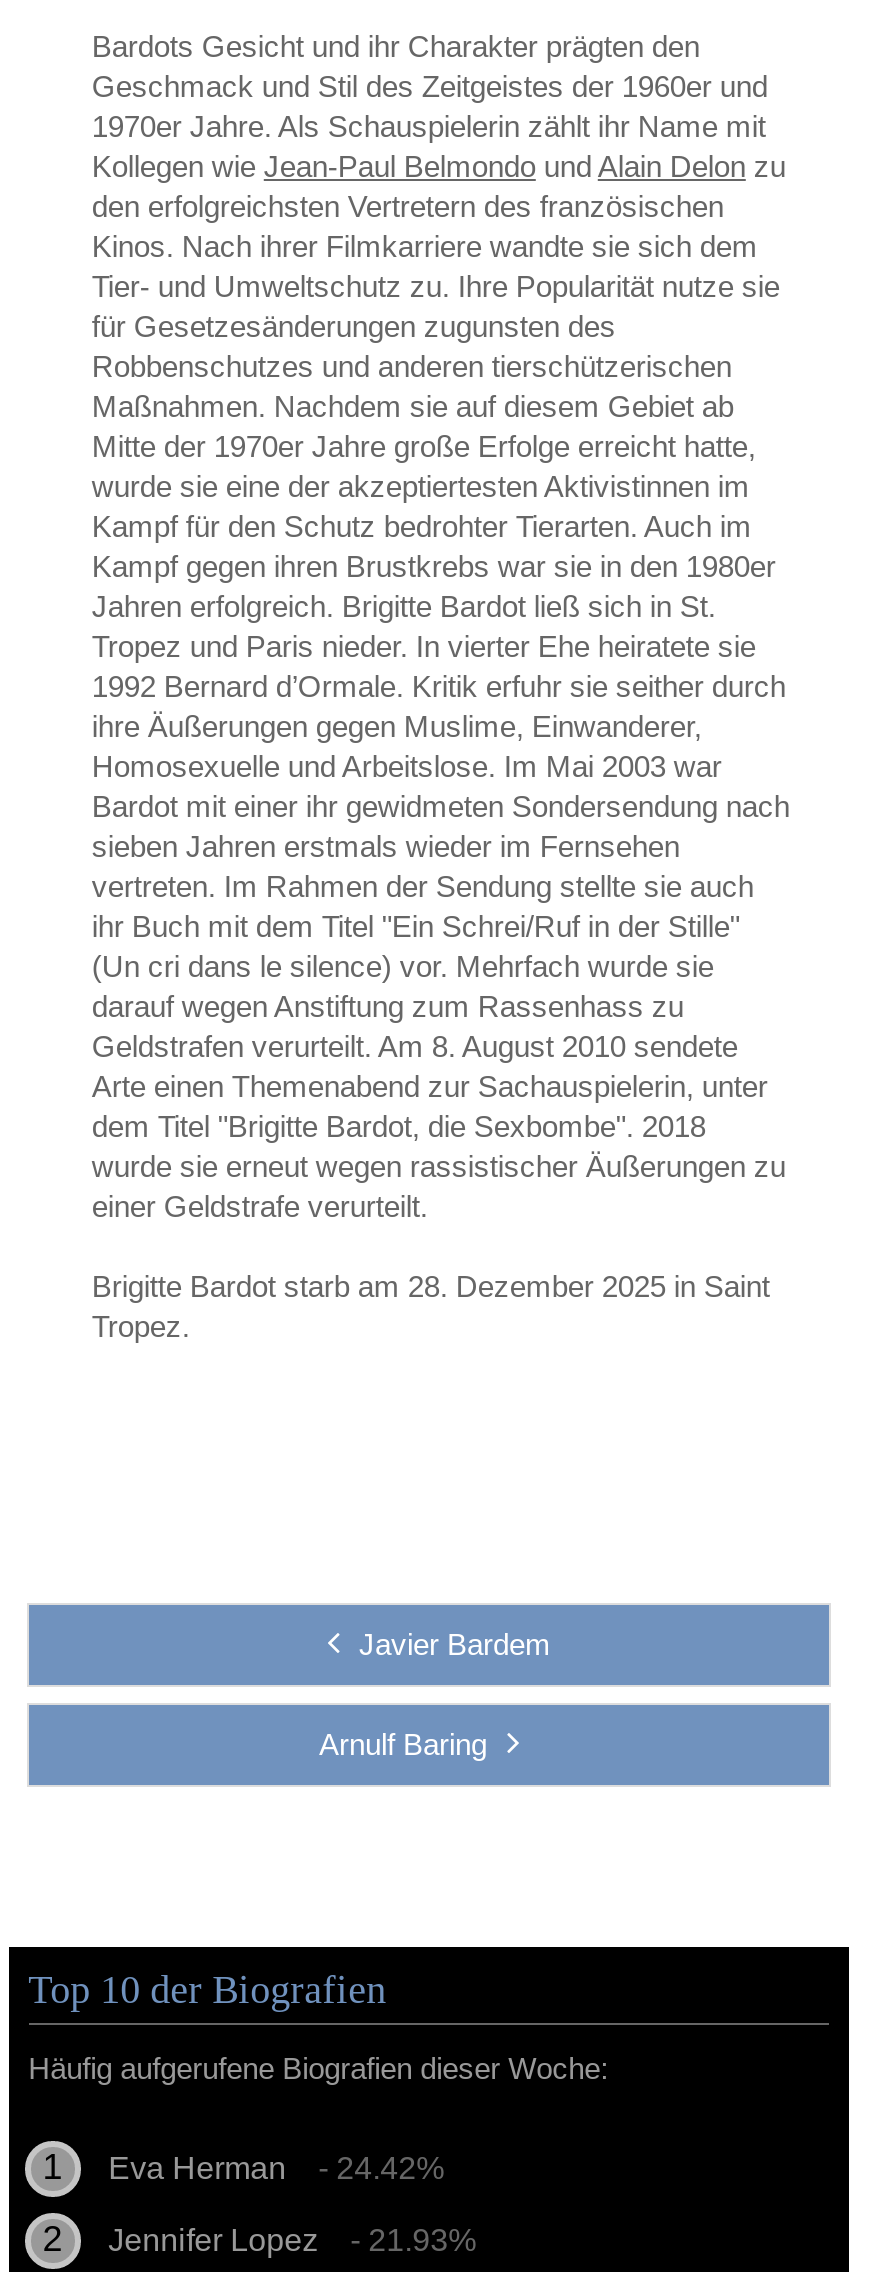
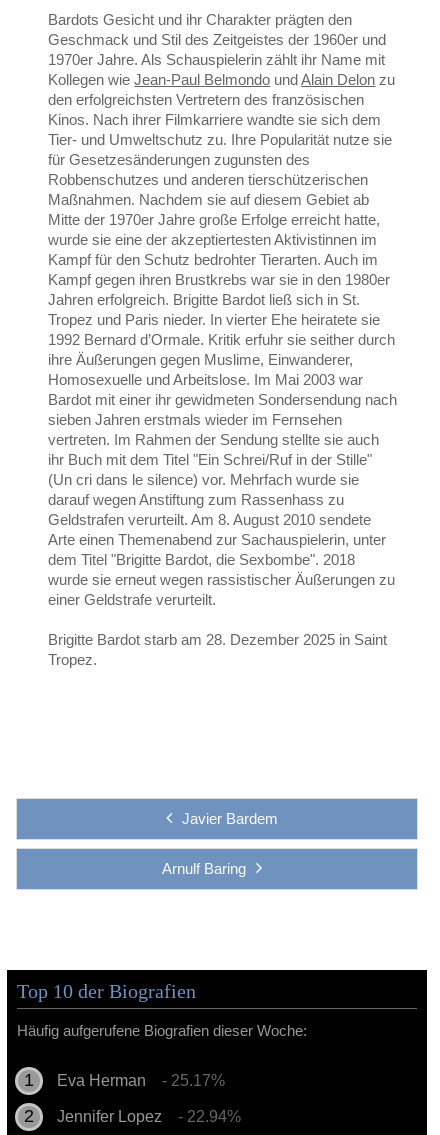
- Eva Herman - 24.42%
+ Eva Herman - 25.17%

- Jennifer Lopez - 21.93%
+ Jennifer Lopez - 22.94%
